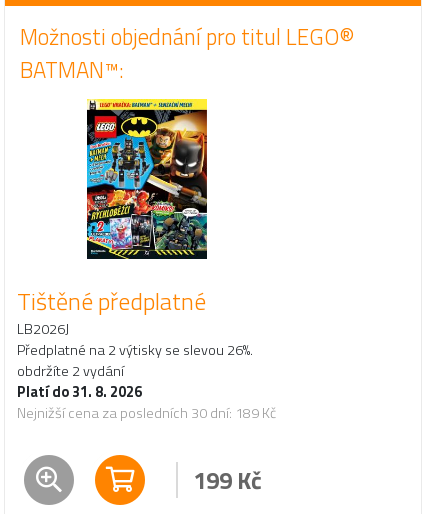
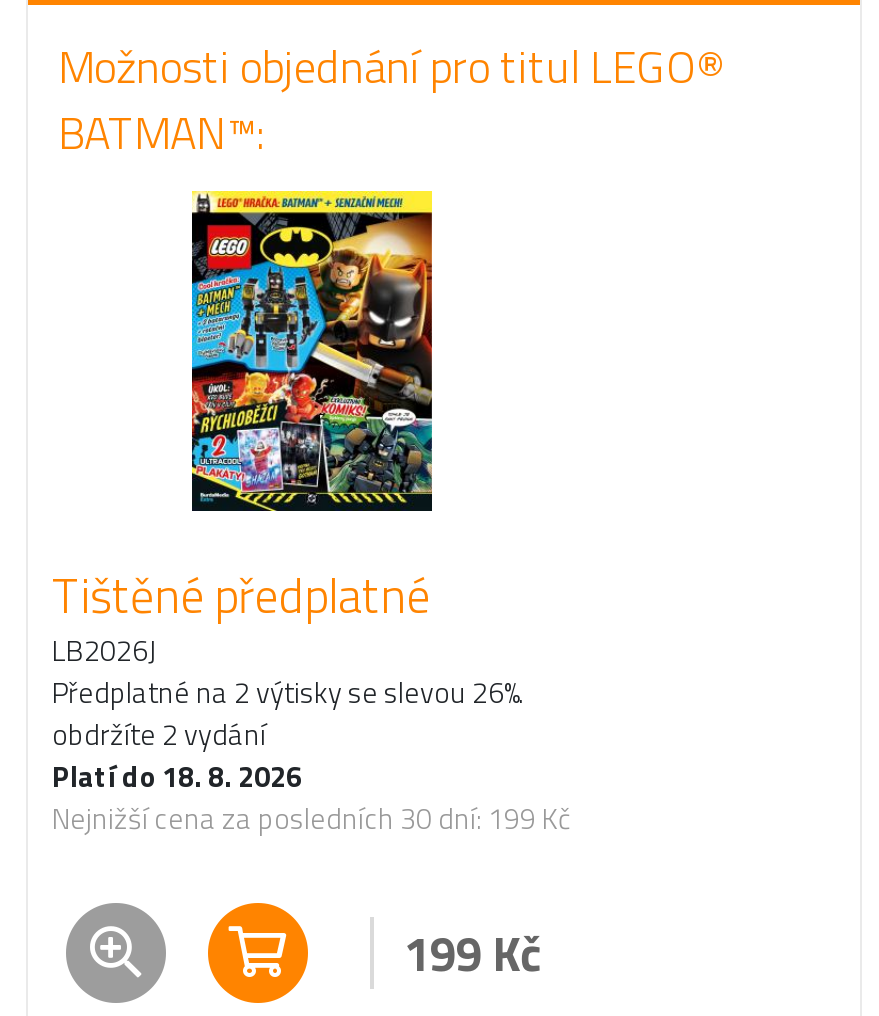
- Platí do 31. 8. 2026
+ Platí do 18. 8. 2026

- Nejnižší cena za posledních 30 dní: 189 Kč
+ Nejnižší cena za posledních 30 dní: 199 Kč
